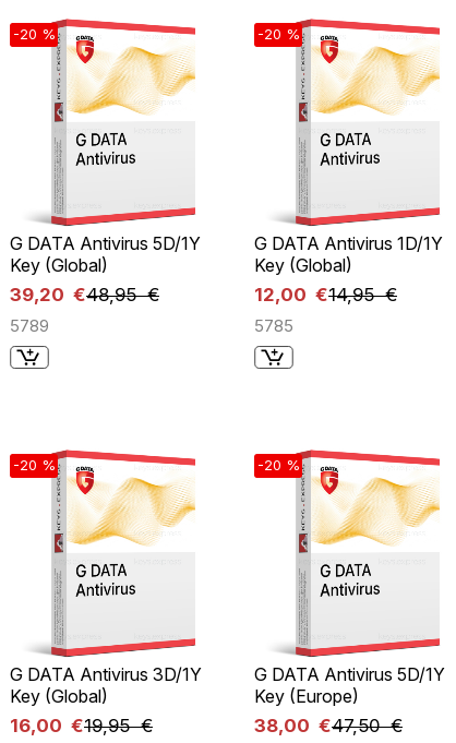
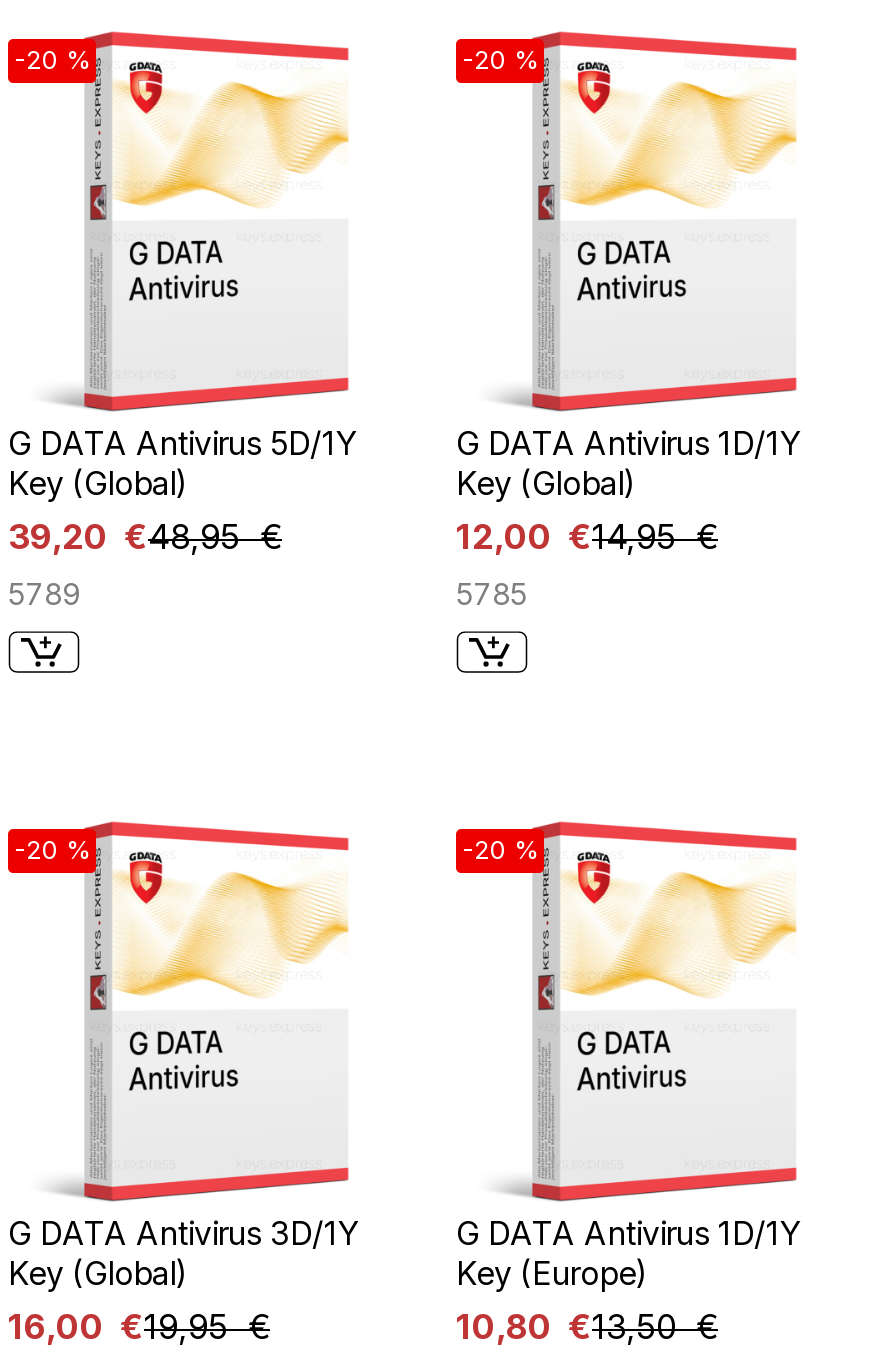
- G DATA Antivirus 5D/1Y
+ G DATA Antivirus 1D/1Y

- 38,00 €47,50 €
+ 10,80 €13,50 €
